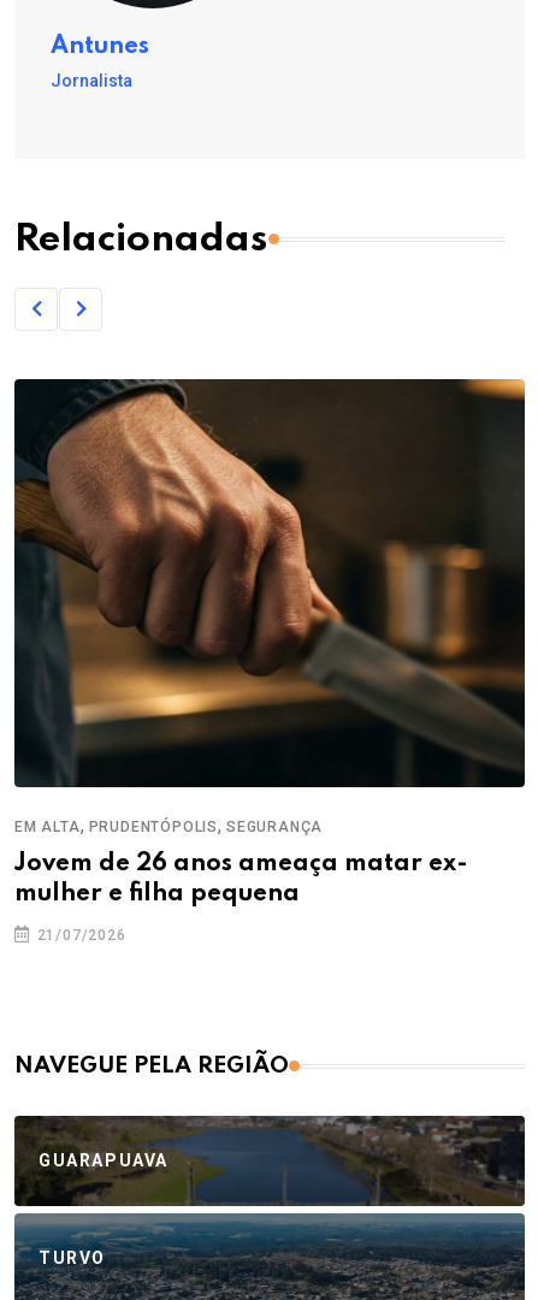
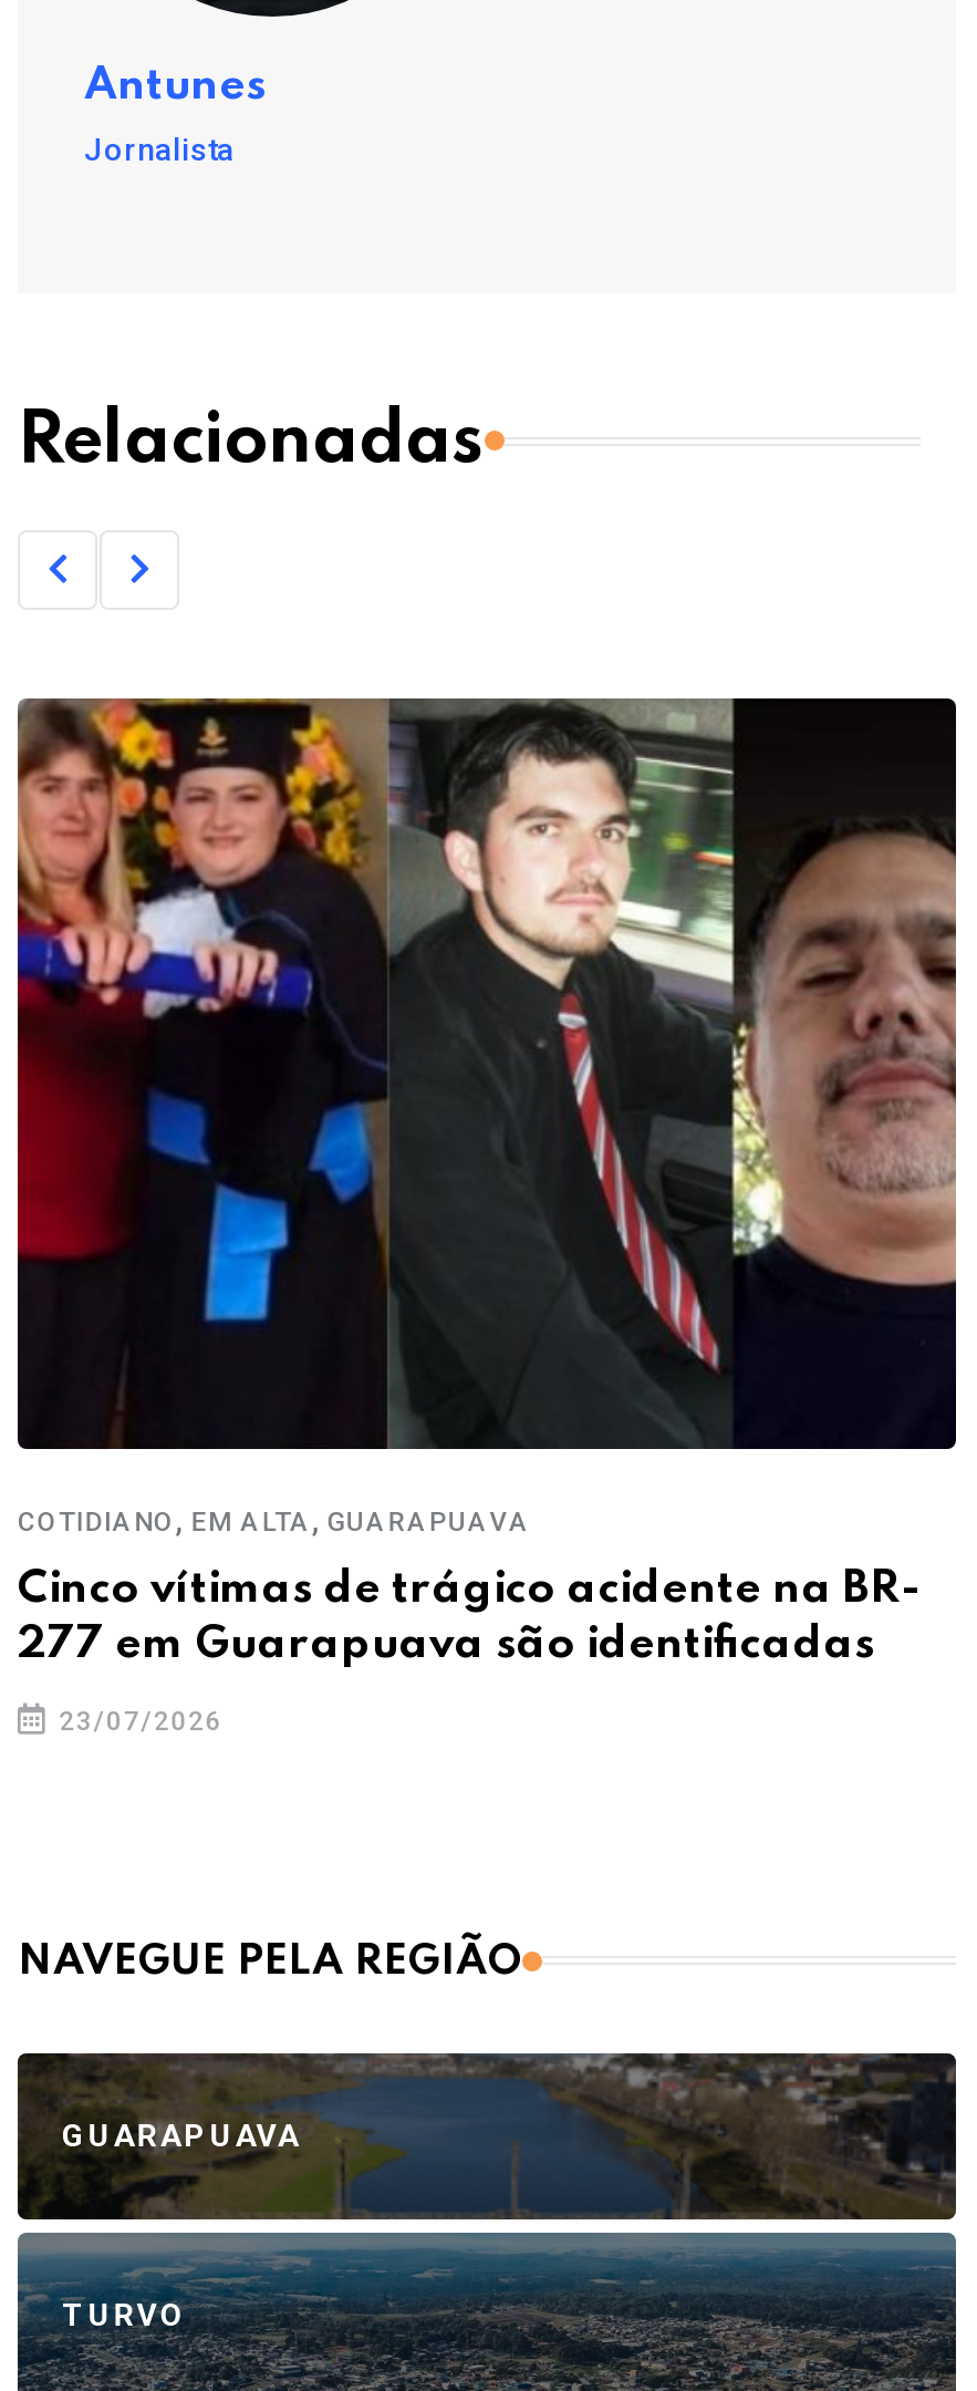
- [image]
- EM ALTA, PRUDENTÓPOLIS, SEGURANÇA
+ [image]
+ COTIDIANO, EM ALTA, GUARAPUAVA

- Jovem de 26 anos ameaça matar ex-
- mulher e filha pequena
+ Cinco vítimas de trágico acidente na BR-
+ 277 em Guarapuava são identificadas

- 21/07/2026
+ 23/07/2026
